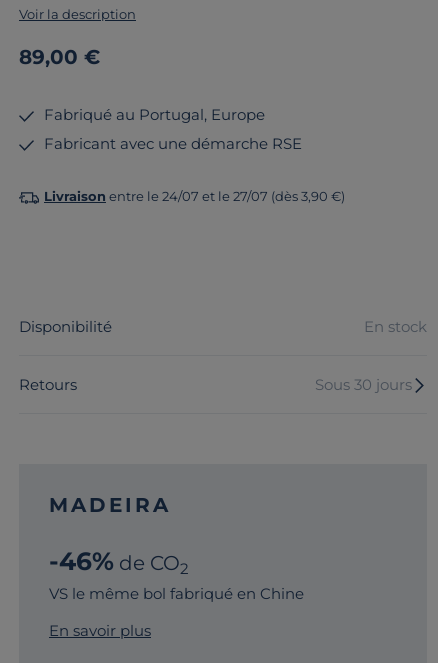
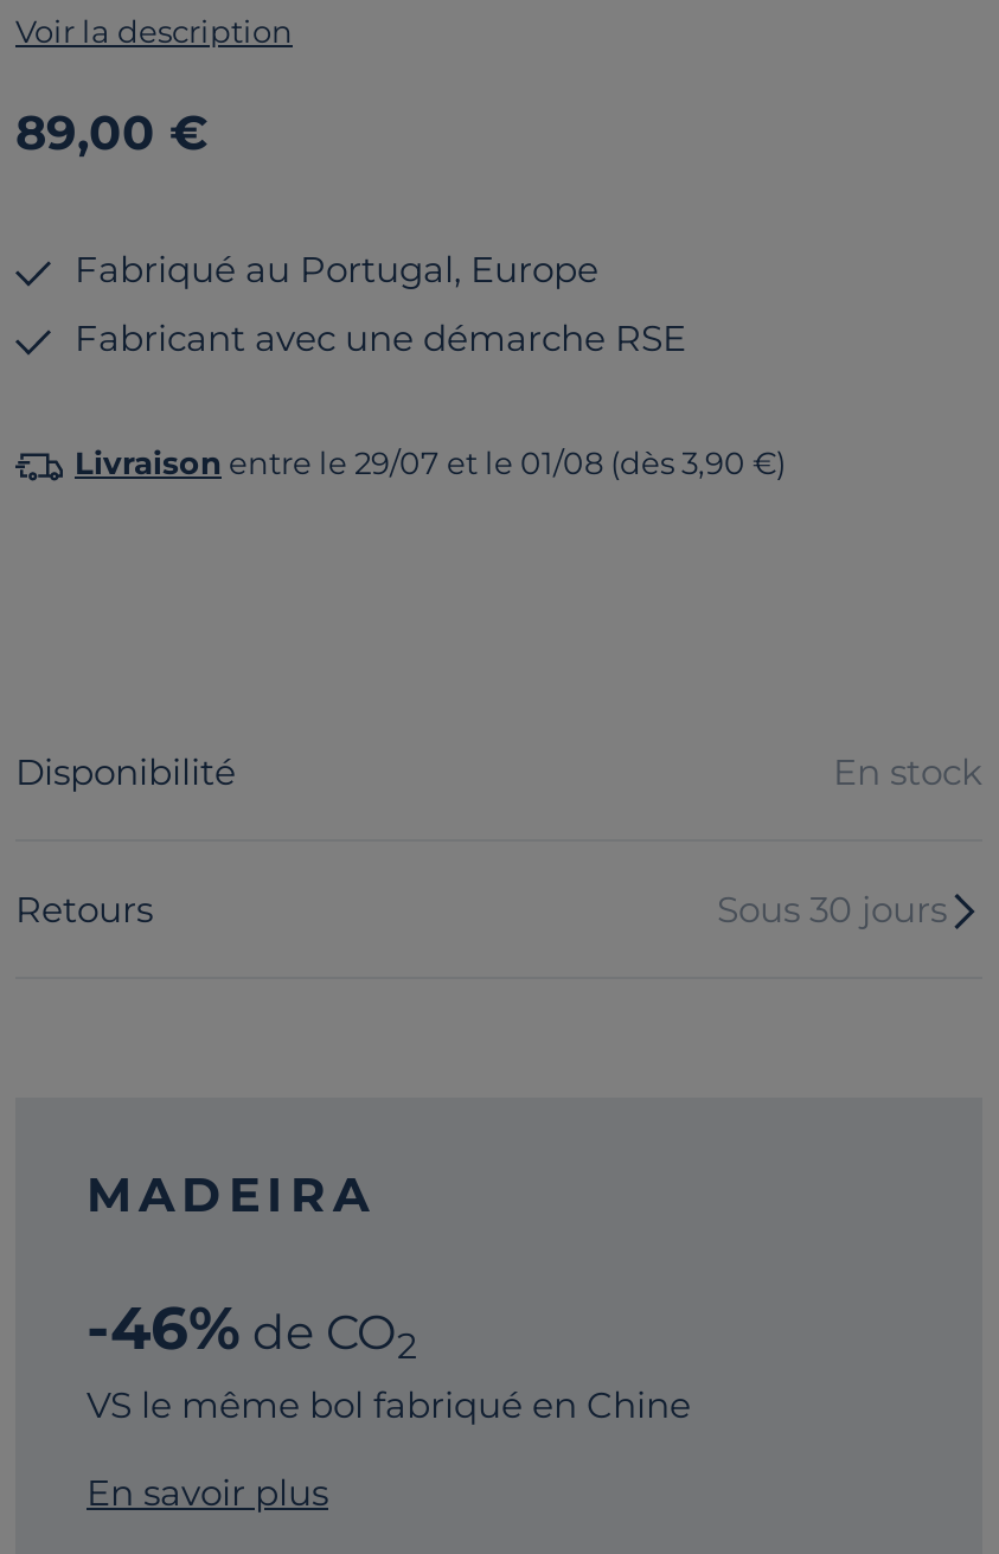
- Livraison entre le 24/07 et le 27/07 (dès 3,90 €)
+ Livraison entre le 29/07 et le 01/08 (dès 3,90 €)
